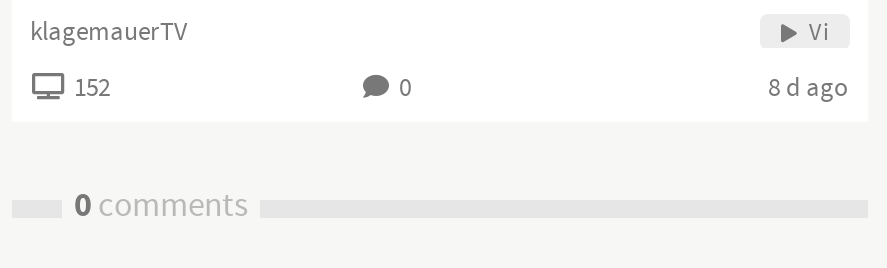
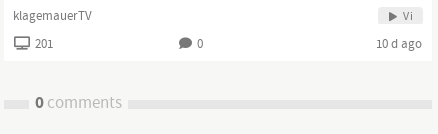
- 152
+ 201

- 8 d ago
+ 10 d ago
